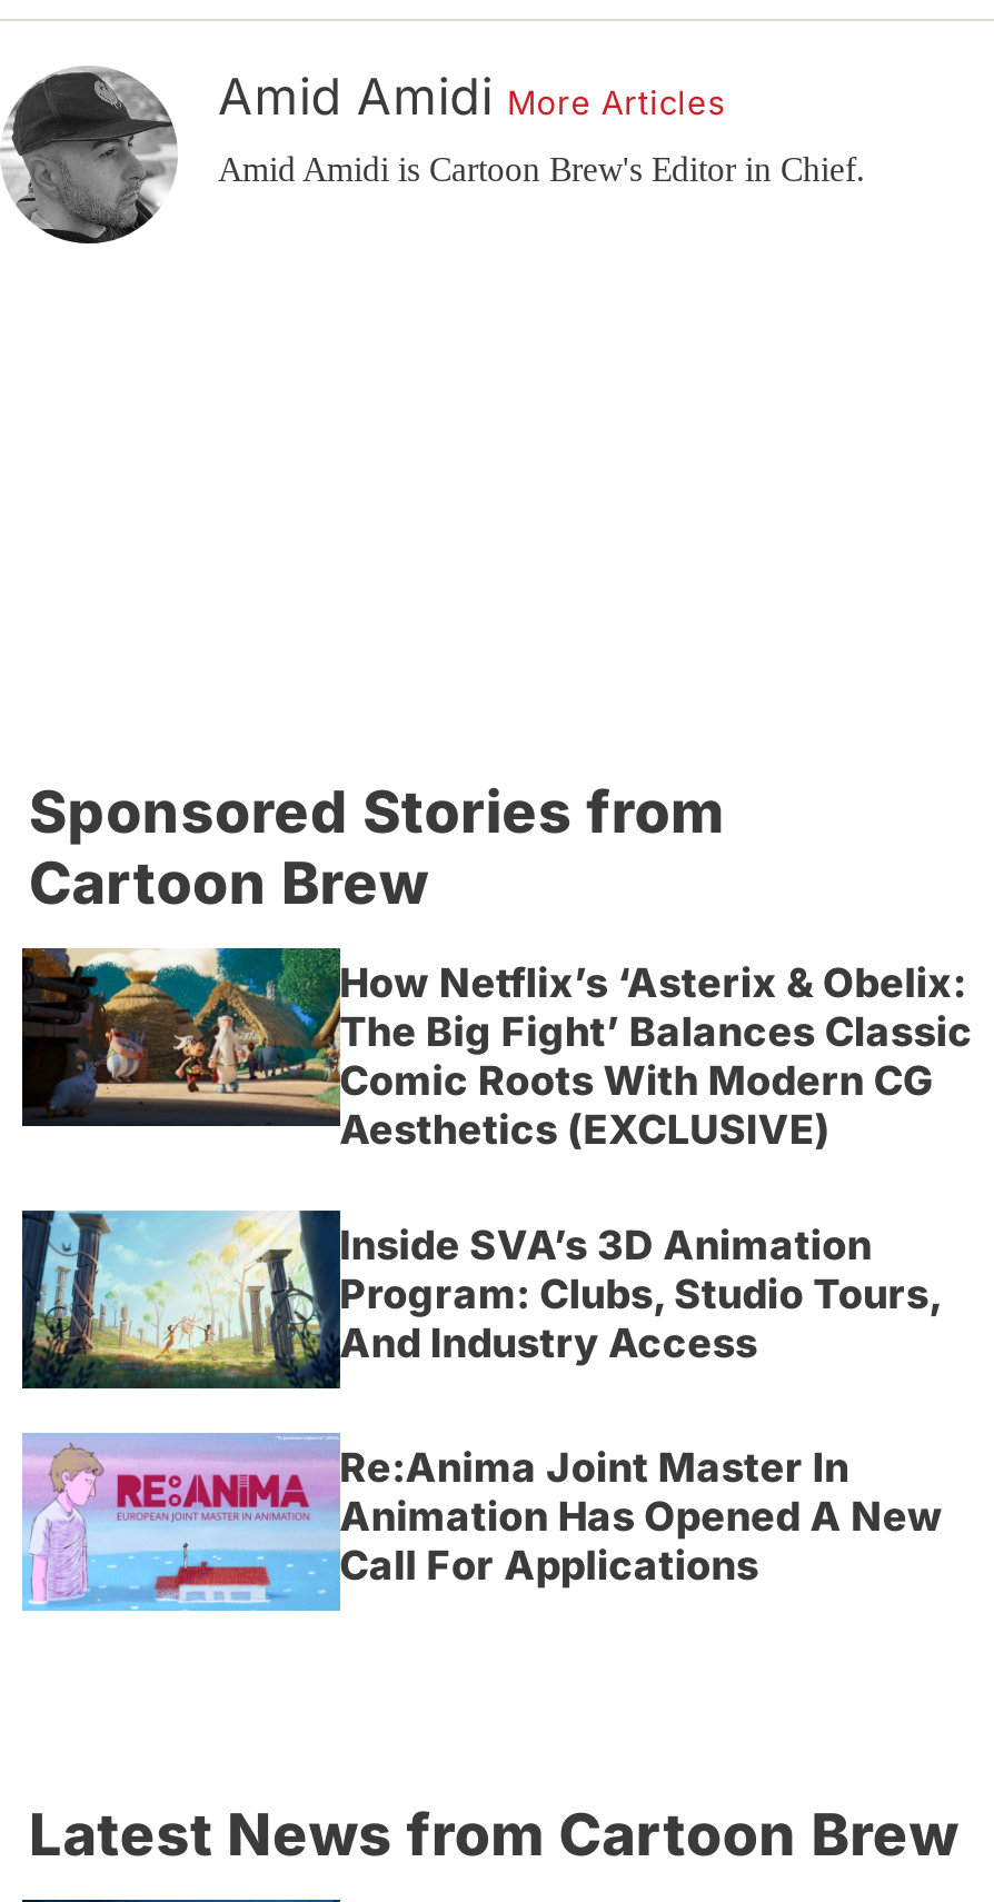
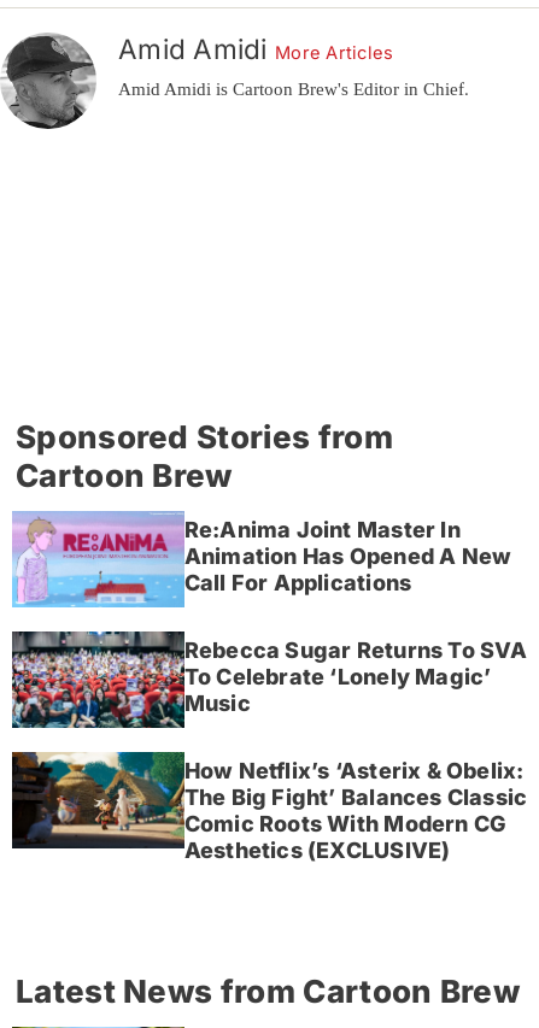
+ Rebecca Sugar Returns To SVA
+ To Celebrate ‘Lonely Magic’
+ Music

moved down: [image] | How Netflix’s ‘Asterix & Obelix: | The Big Fight’ Balances Classic | Comic Roots With Modern CG | Aesthetics (EXCLUSIVE)

- [image]
+ [image]

- Inside SVA’s 3D Animation
- Program: Clubs, Studio Tours,
- And Industry Access

moved up: [image] | Re:Anima Joint Master In | Animation Has Opened A New | Call For Applications
